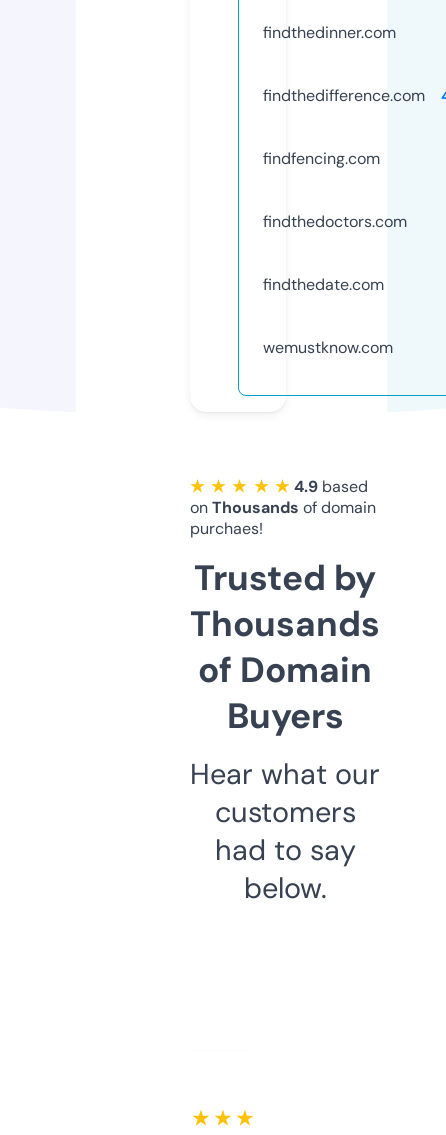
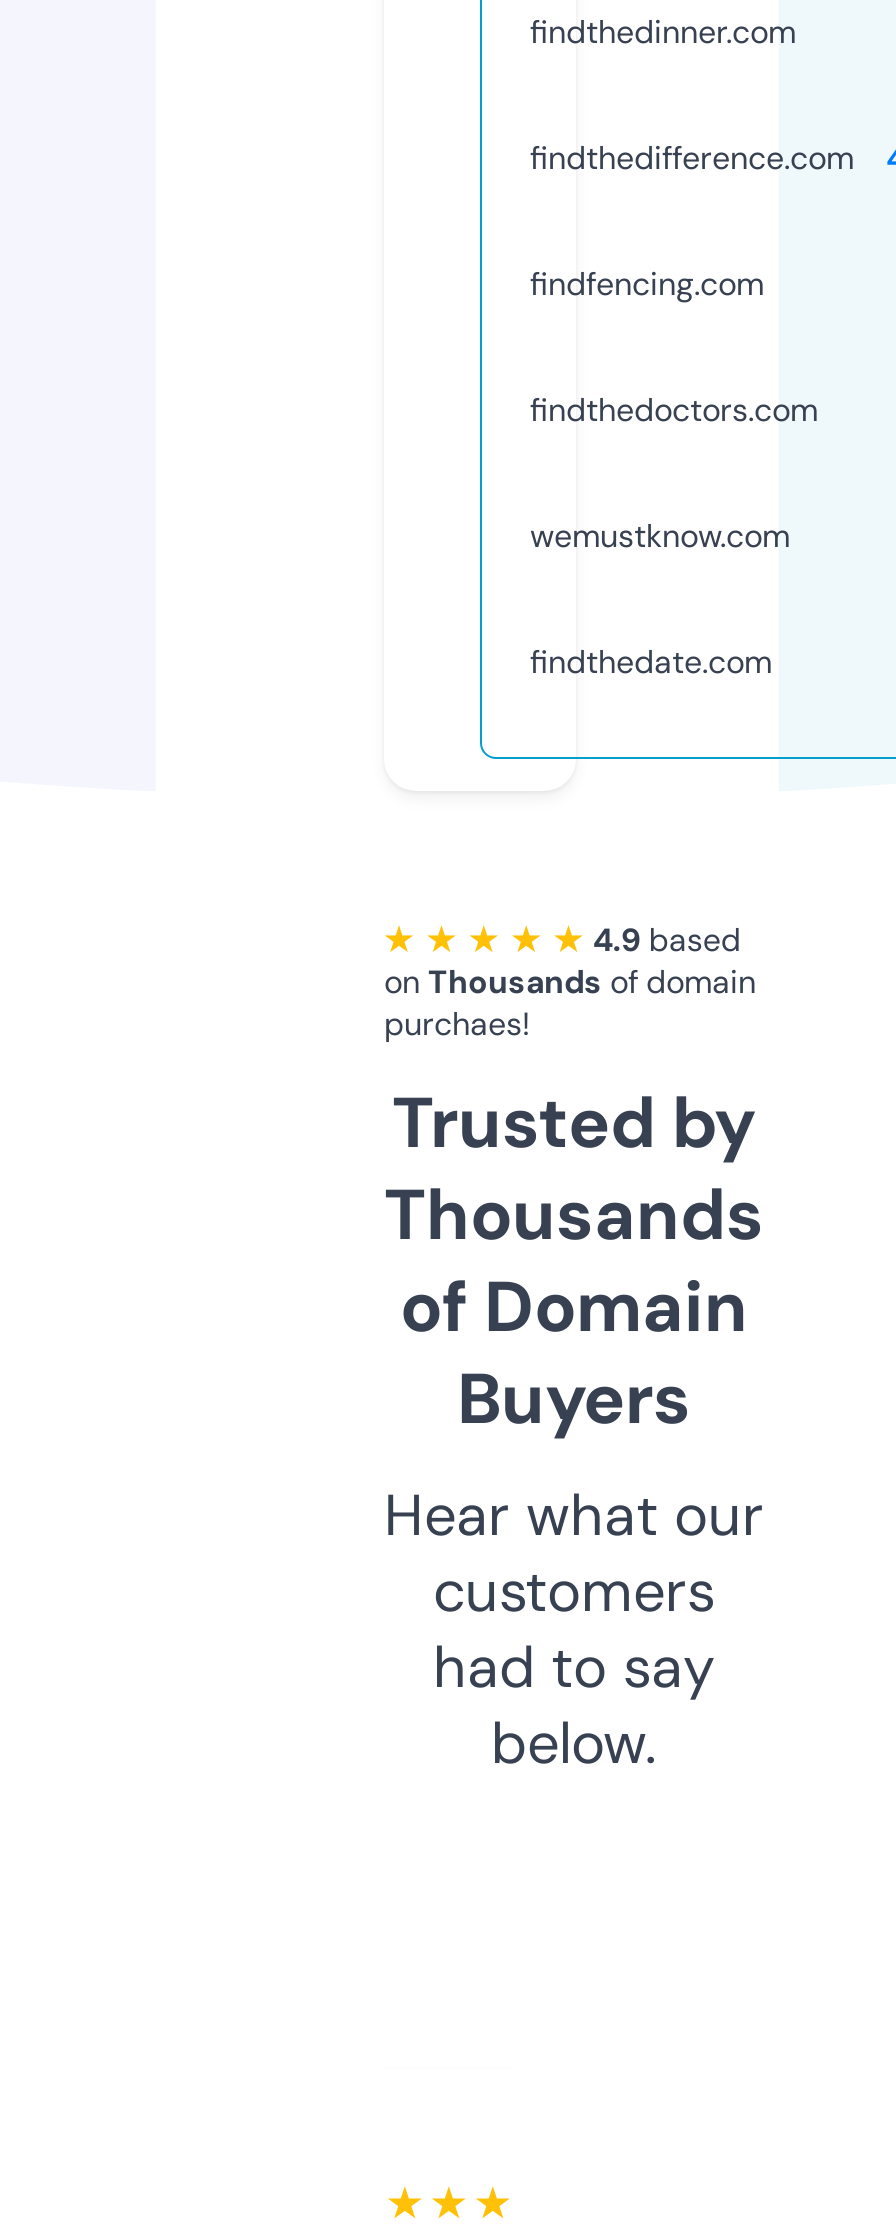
moved down: findthedate.com

moved up: wemustknow.com
